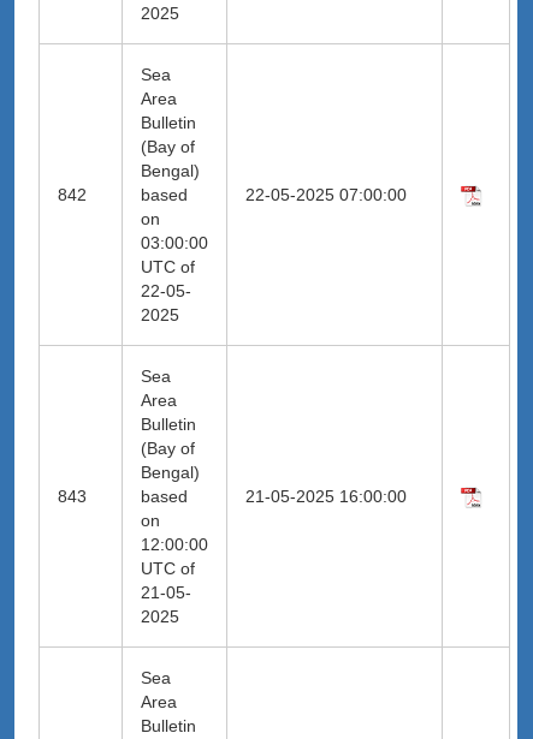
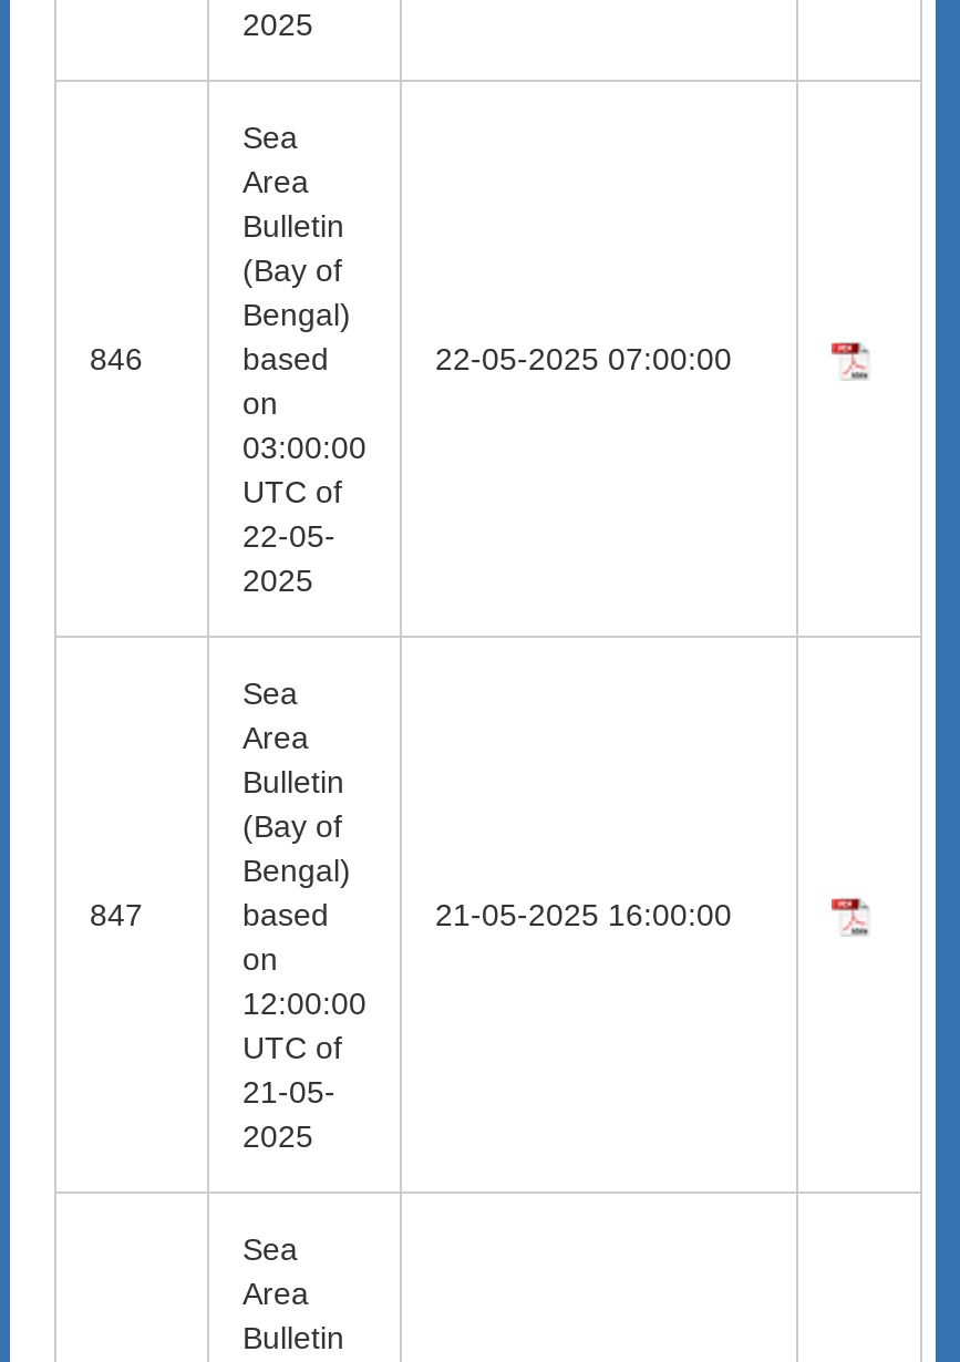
- 842
+ 846

- 843
+ 847
